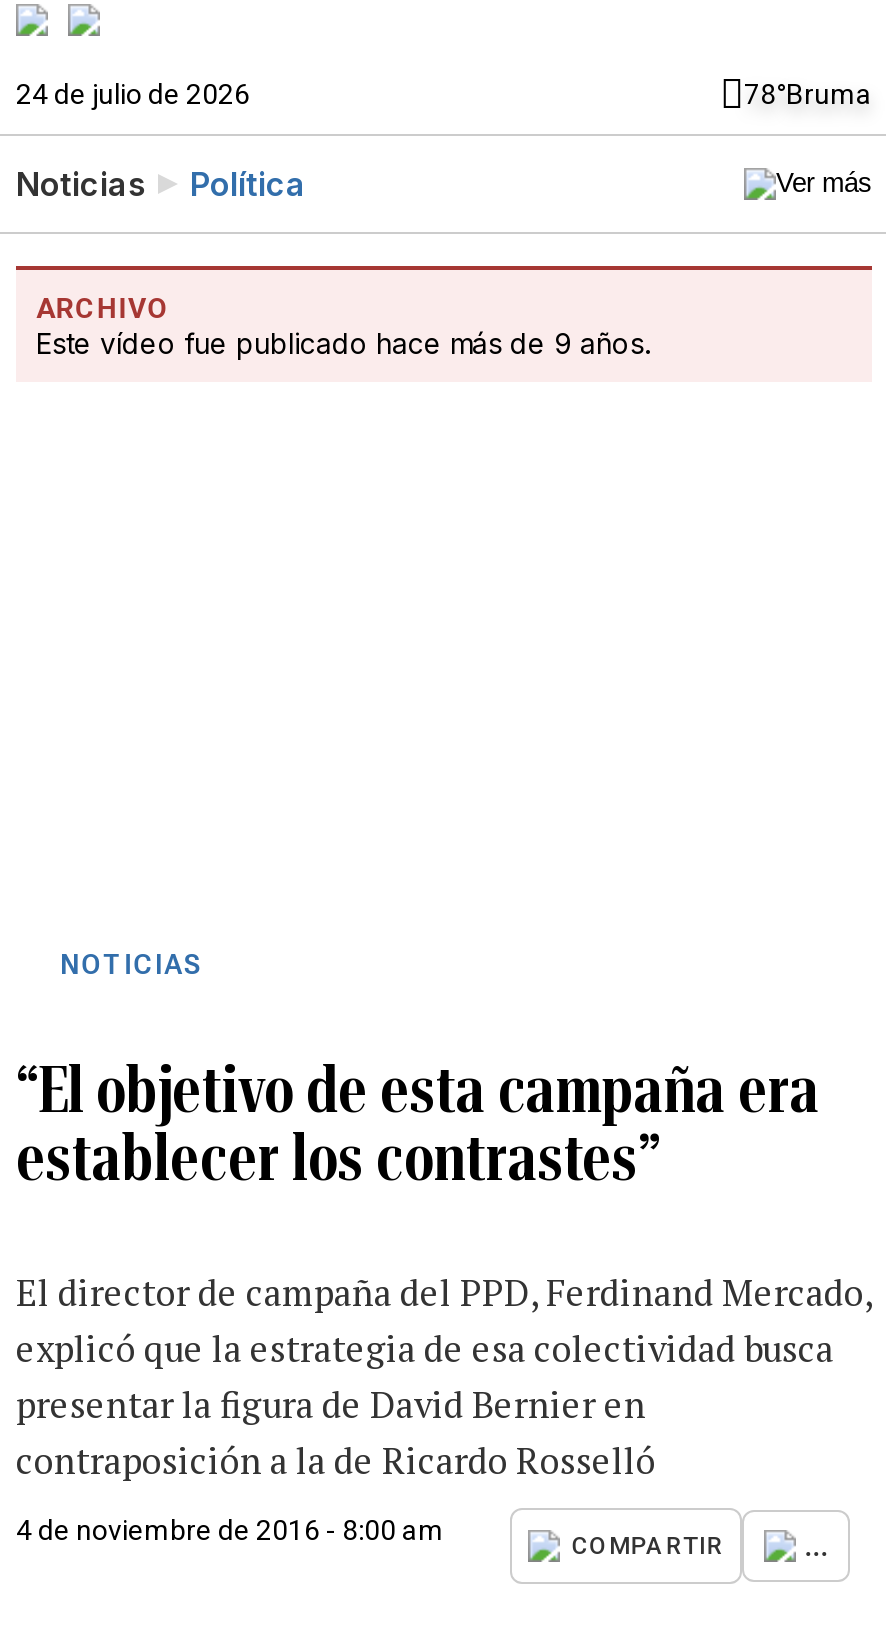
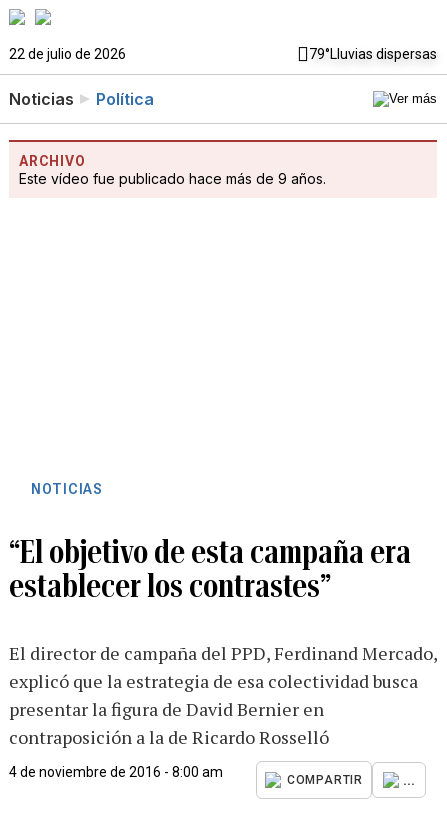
- 24 de julio de 2026
- 78°Bruma
+ 22 de julio de 2026
+ 79°Lluvias dispersas
